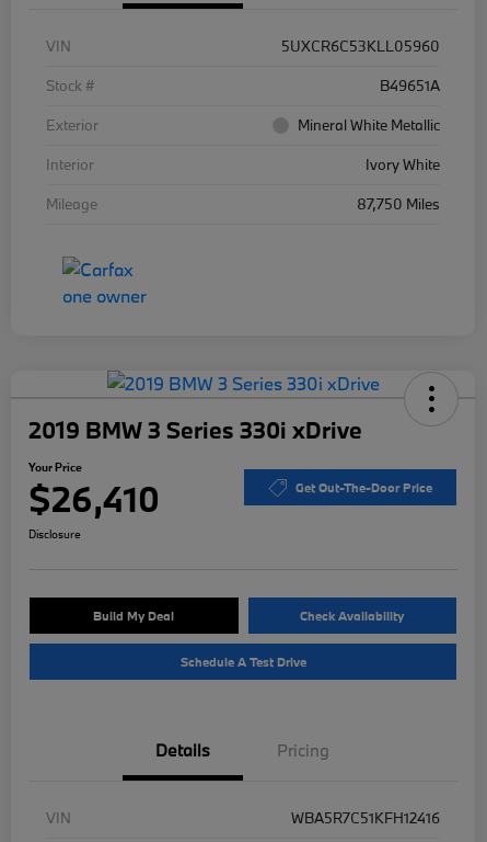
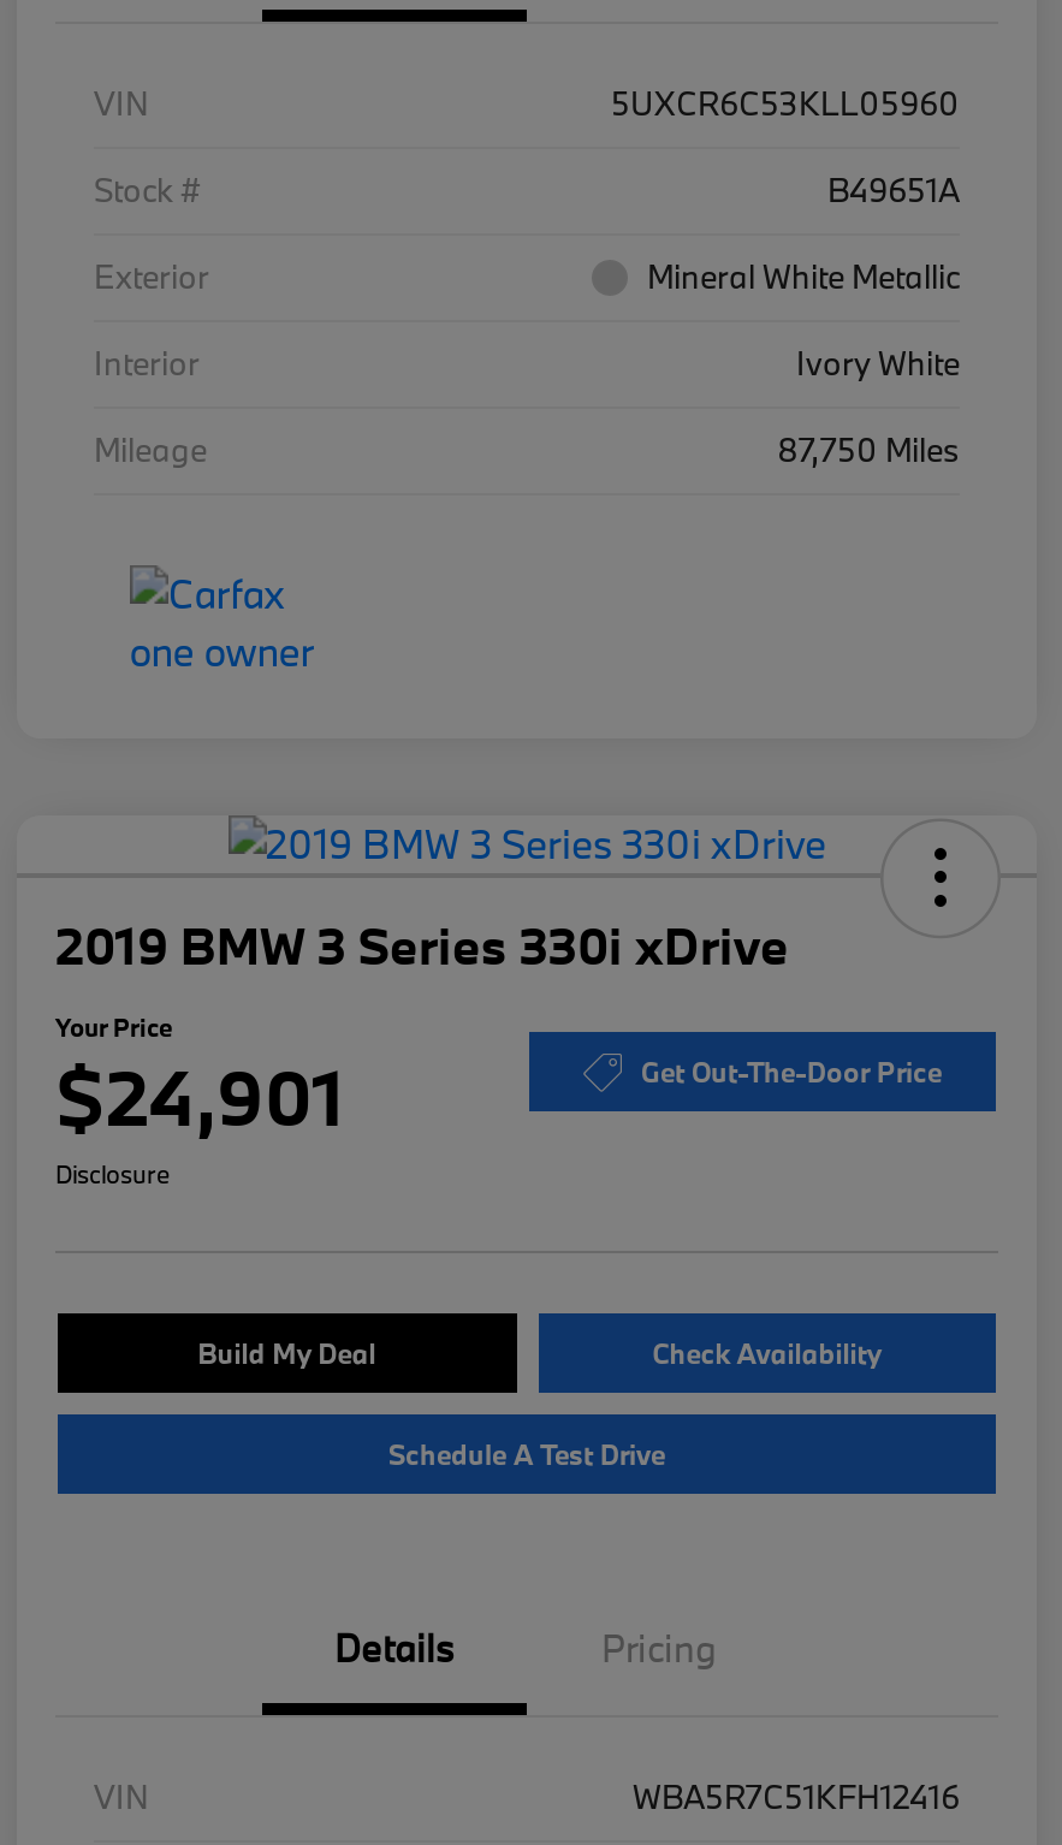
- $26,410
+ $24,901
